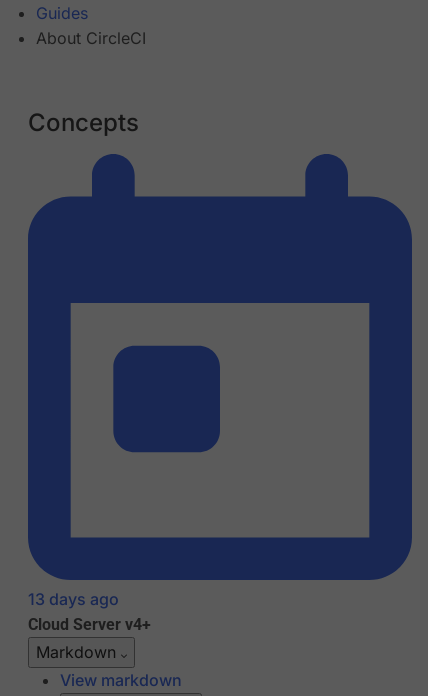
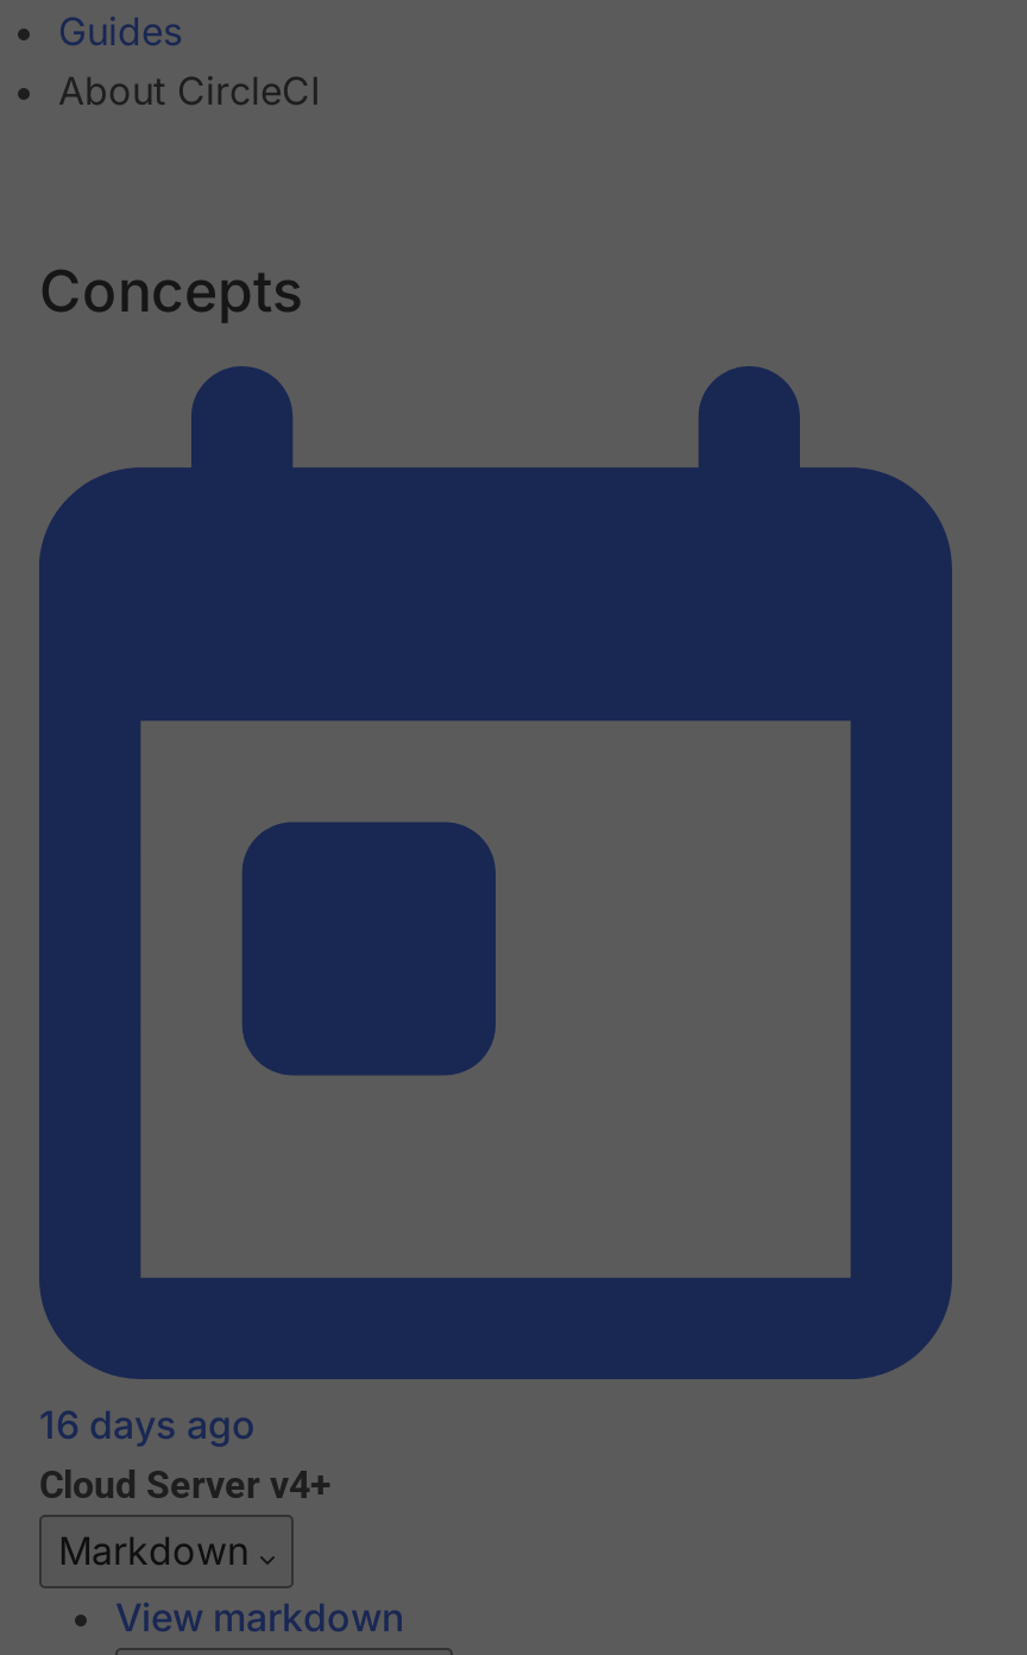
- 13 days ago
+ 16 days ago
